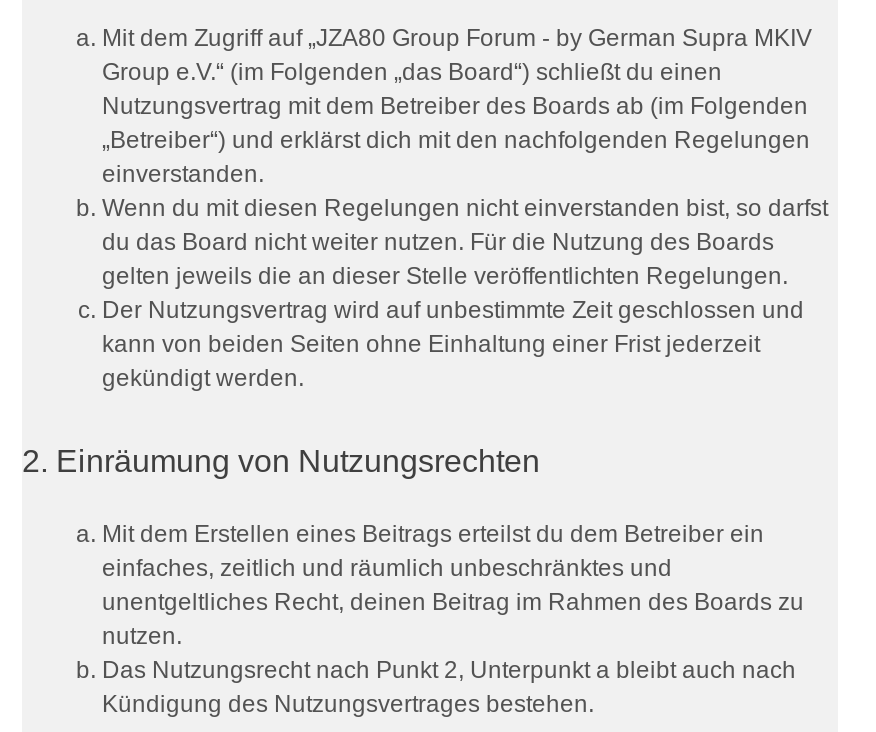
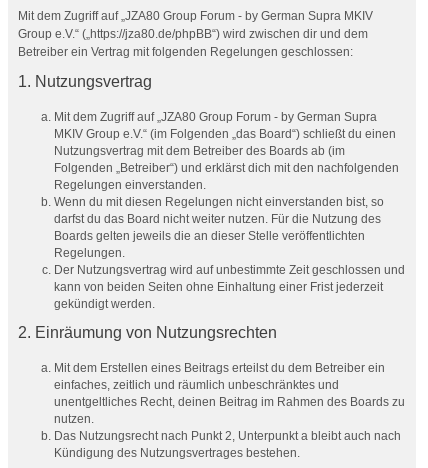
- Group e.V.“ (im Folgenden „das Board“) schließt du einen
- Nutzungsvertrag mit dem Betreiber des Boards ab (im Folgenden
- „Betreiber“) und erklärst dich mit den nachfolgenden Regelungen
- einverstanden.
- Wenn du mit diesen Regelungen nicht einverstanden bist, so darfst
- du das Board nicht weiter nutzen. Für die Nutzung des Boards
- gelten jeweils die an dieser Stelle veröffentlichten Regelungen.
+ Group e.V.“ („https://jza80.de/phpBB“) wird zwischen dir und dem
+ Betreiber ein Vertrag mit folgenden Regelungen geschlossen:
+ 1. Nutzungsvertrag
+ Mit dem Zugriff auf „JZA80 Group Forum - by German Supra
+ MKIV Group e.V.“ (im Folgenden „das Board“) schließt du einen
+ Nutzungsvertrag mit dem Betreiber des Boards ab (im
+ Folgenden „Betreiber“) und erklärst dich mit den nachfolgenden
+ Regelungen einverstanden.
+ Wenn du mit diesen Regelungen nicht einverstanden bist, so
+ darfst du das Board nicht weiter nutzen. Für die Nutzung des
+ Boards gelten jeweils die an dieser Stelle veröffentlichten
+ Regelungen.
